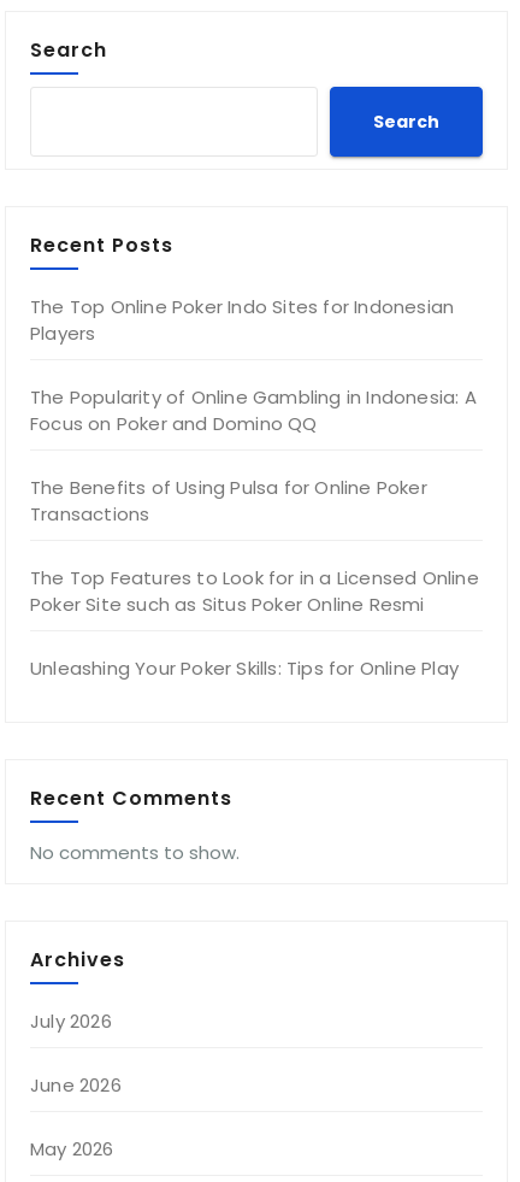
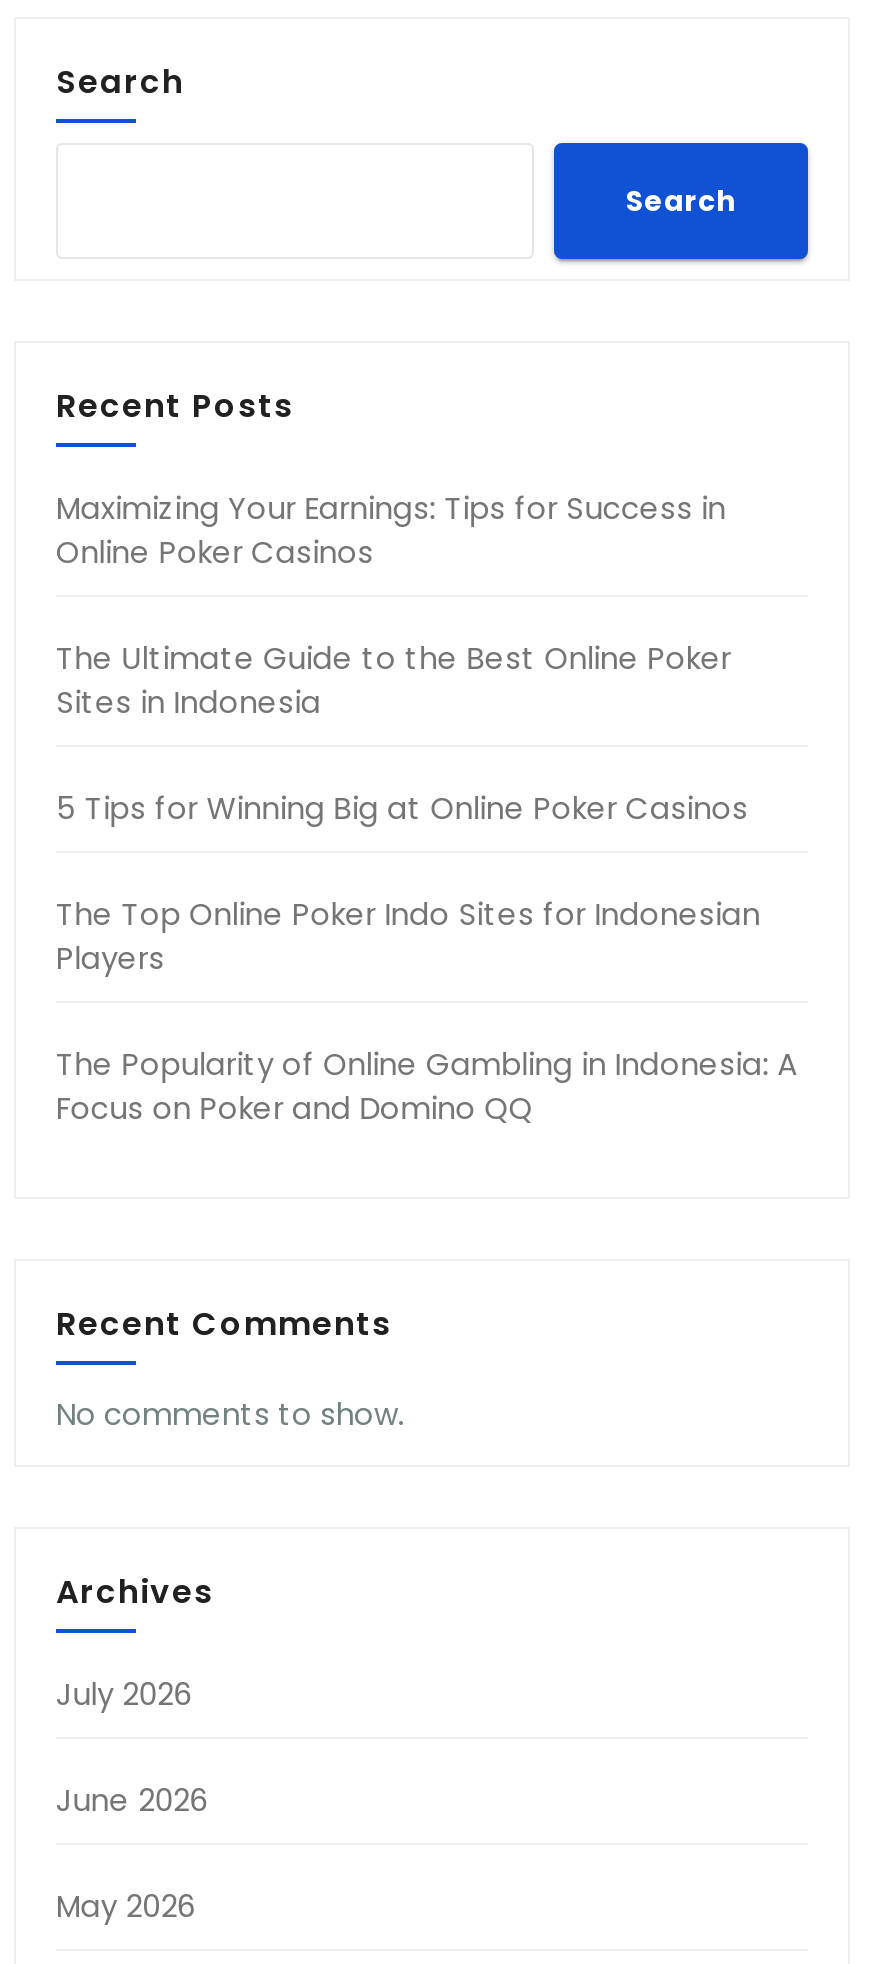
+ Maximizing Your Earnings: Tips for Success in
+ Online Poker Casinos
+ The Ultimate Guide to the Best Online Poker
+ Sites in Indonesia
+ 5 Tips for Winning Big at Online Poker Casinos

moved down: The Top Online Poker Indo Sites for Indonesian | Players | The Popularity of Online Gambling in Indonesia: A | Focus on Poker and Domino QQ

- The Benefits of Using Pulsa for Online Poker
- Transactions
- The Top Features to Look for in a Licensed Online
- Poker Site such as Situs Poker Online Resmi
- Unleashing Your Poker Skills: Tips for Online Play
